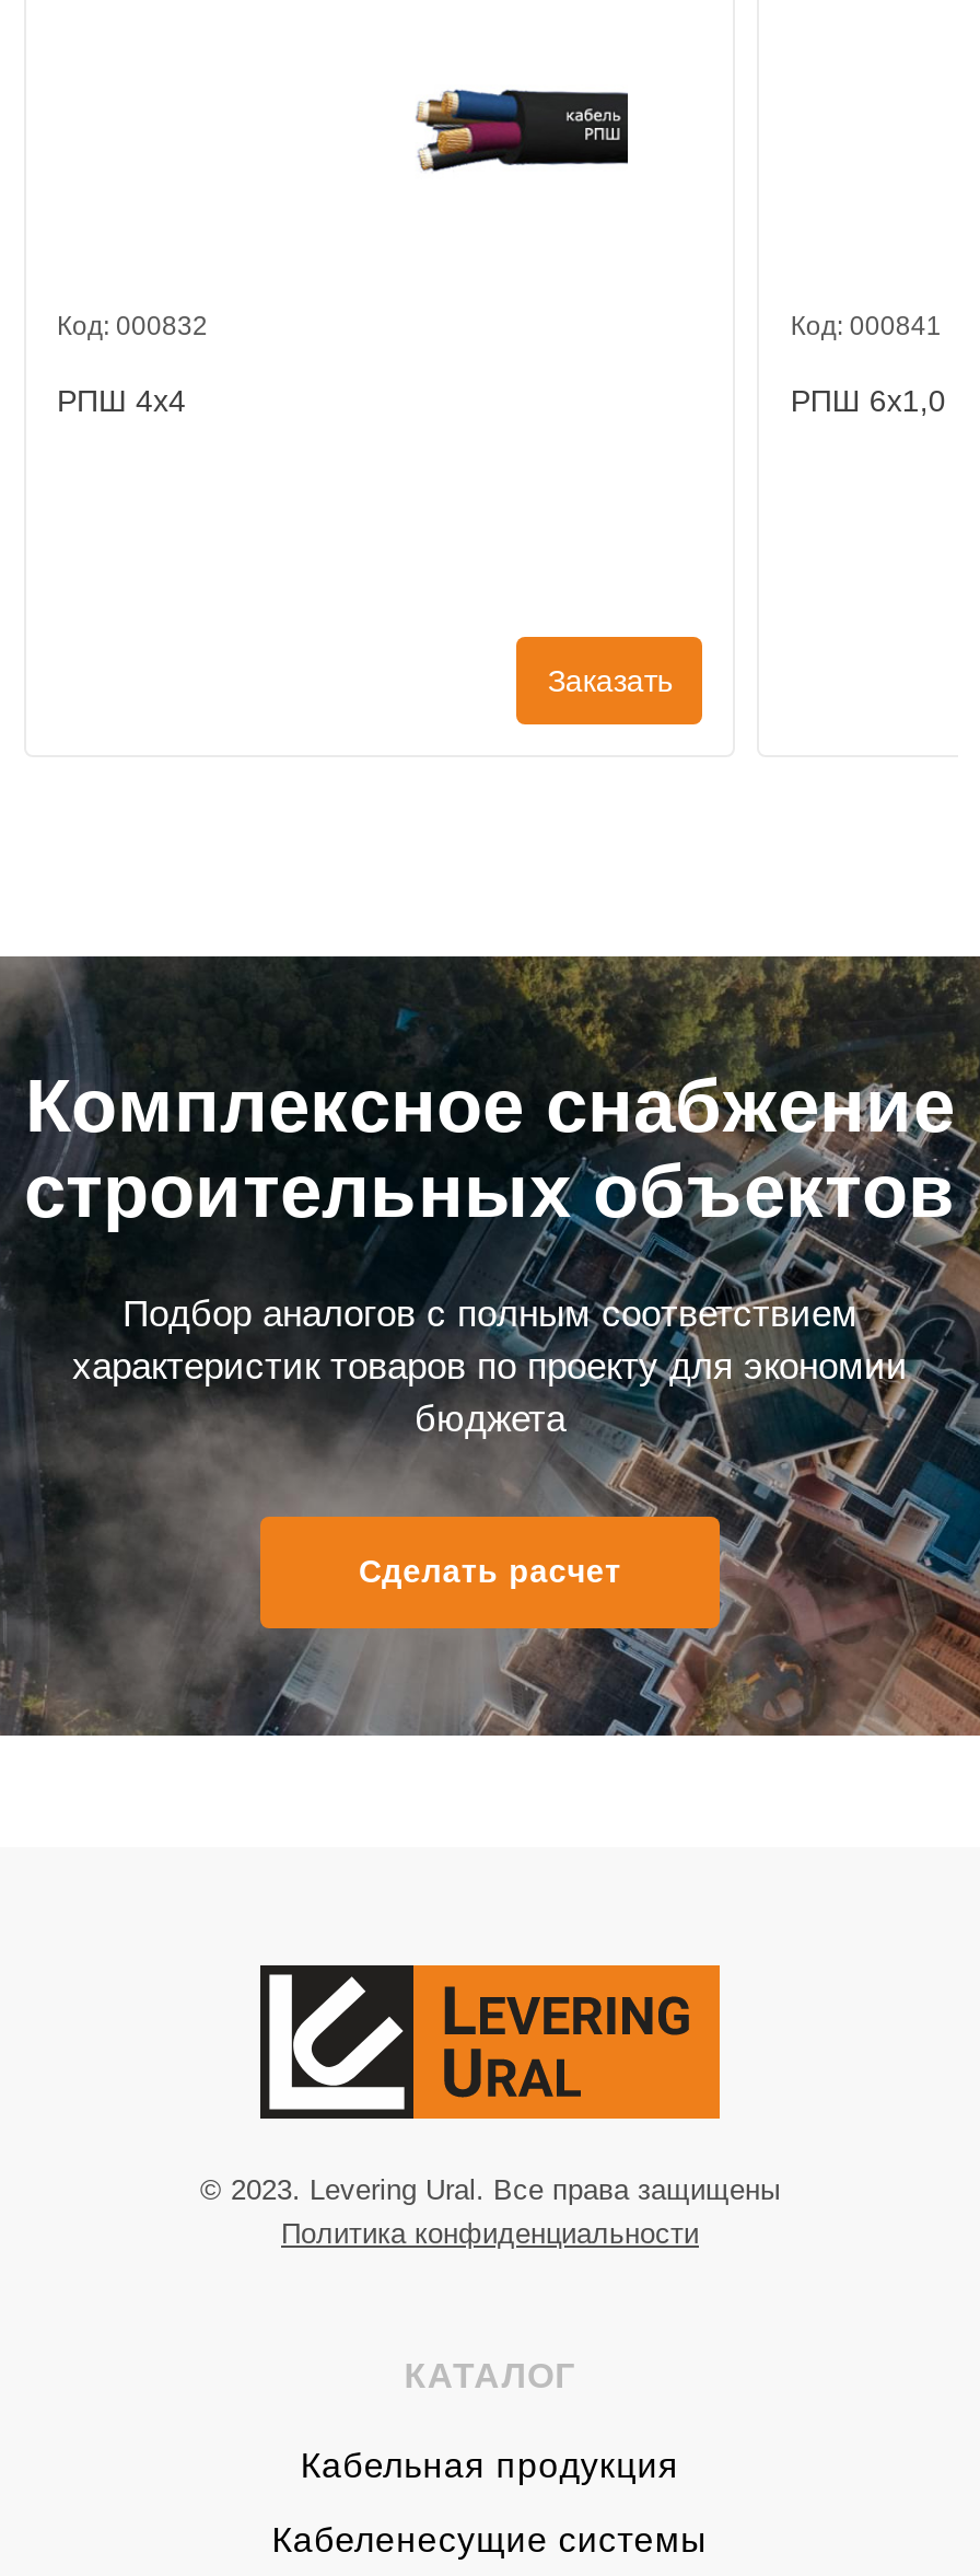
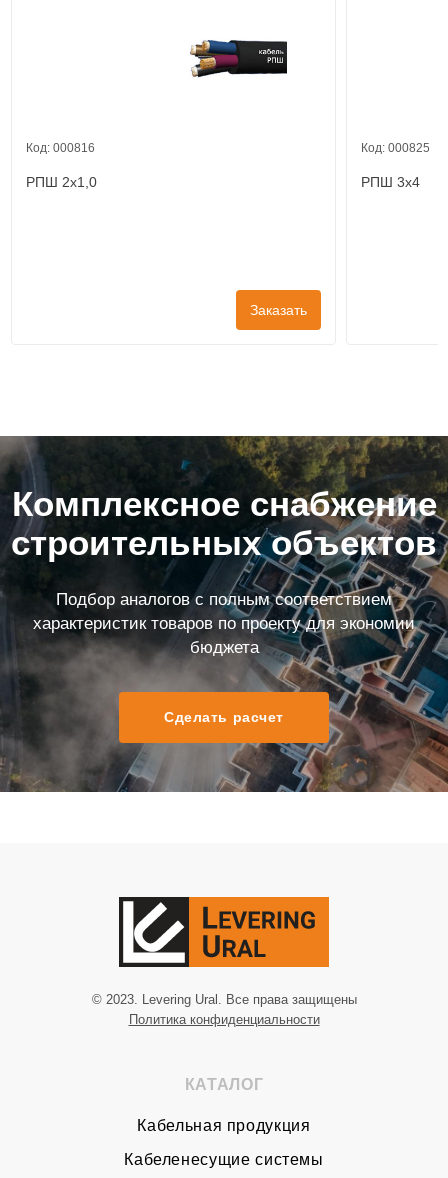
- Код: 000832
+ Код: 000816

- Код: 000841
+ Код: 000825

- РПШ 4x4
+ РПШ 2x1,0

- РПШ 6x1,0
+ РПШ 3x4
